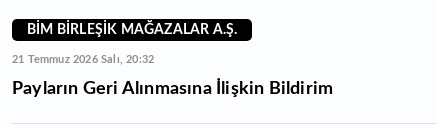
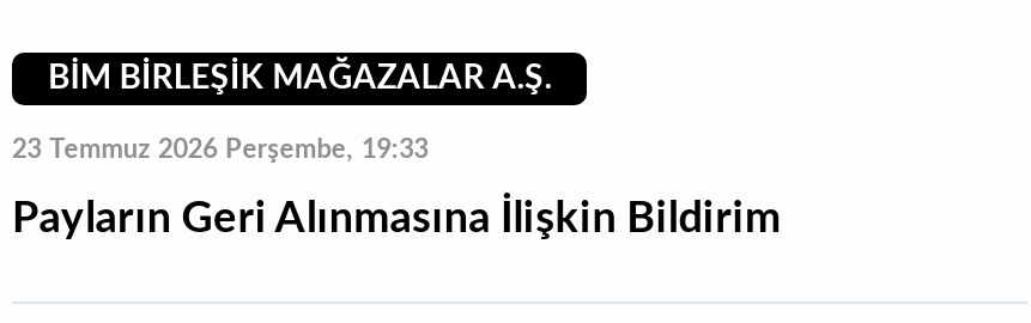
- 21 Temmuz 2026 Salı, 20:32
+ 23 Temmuz 2026 Perşembe, 19:33
